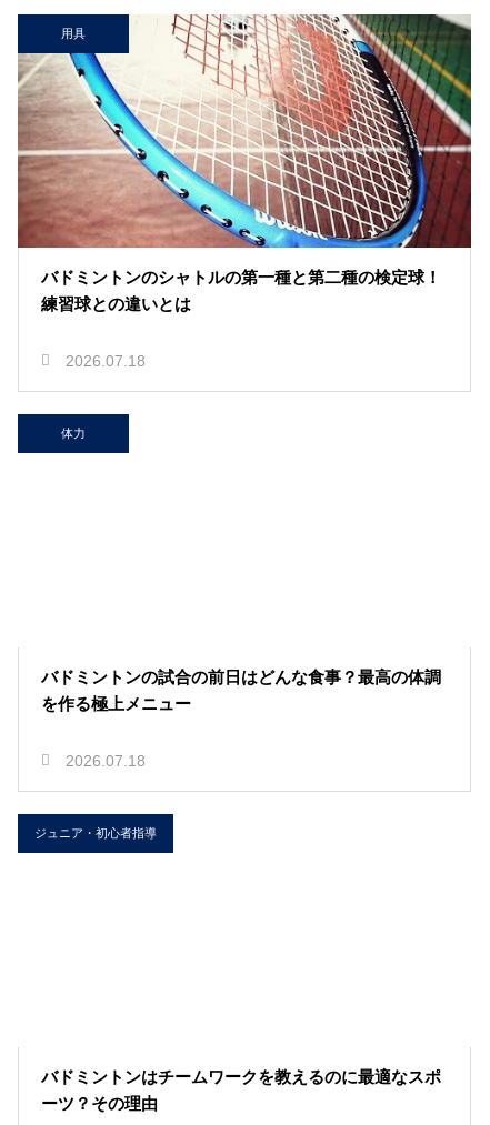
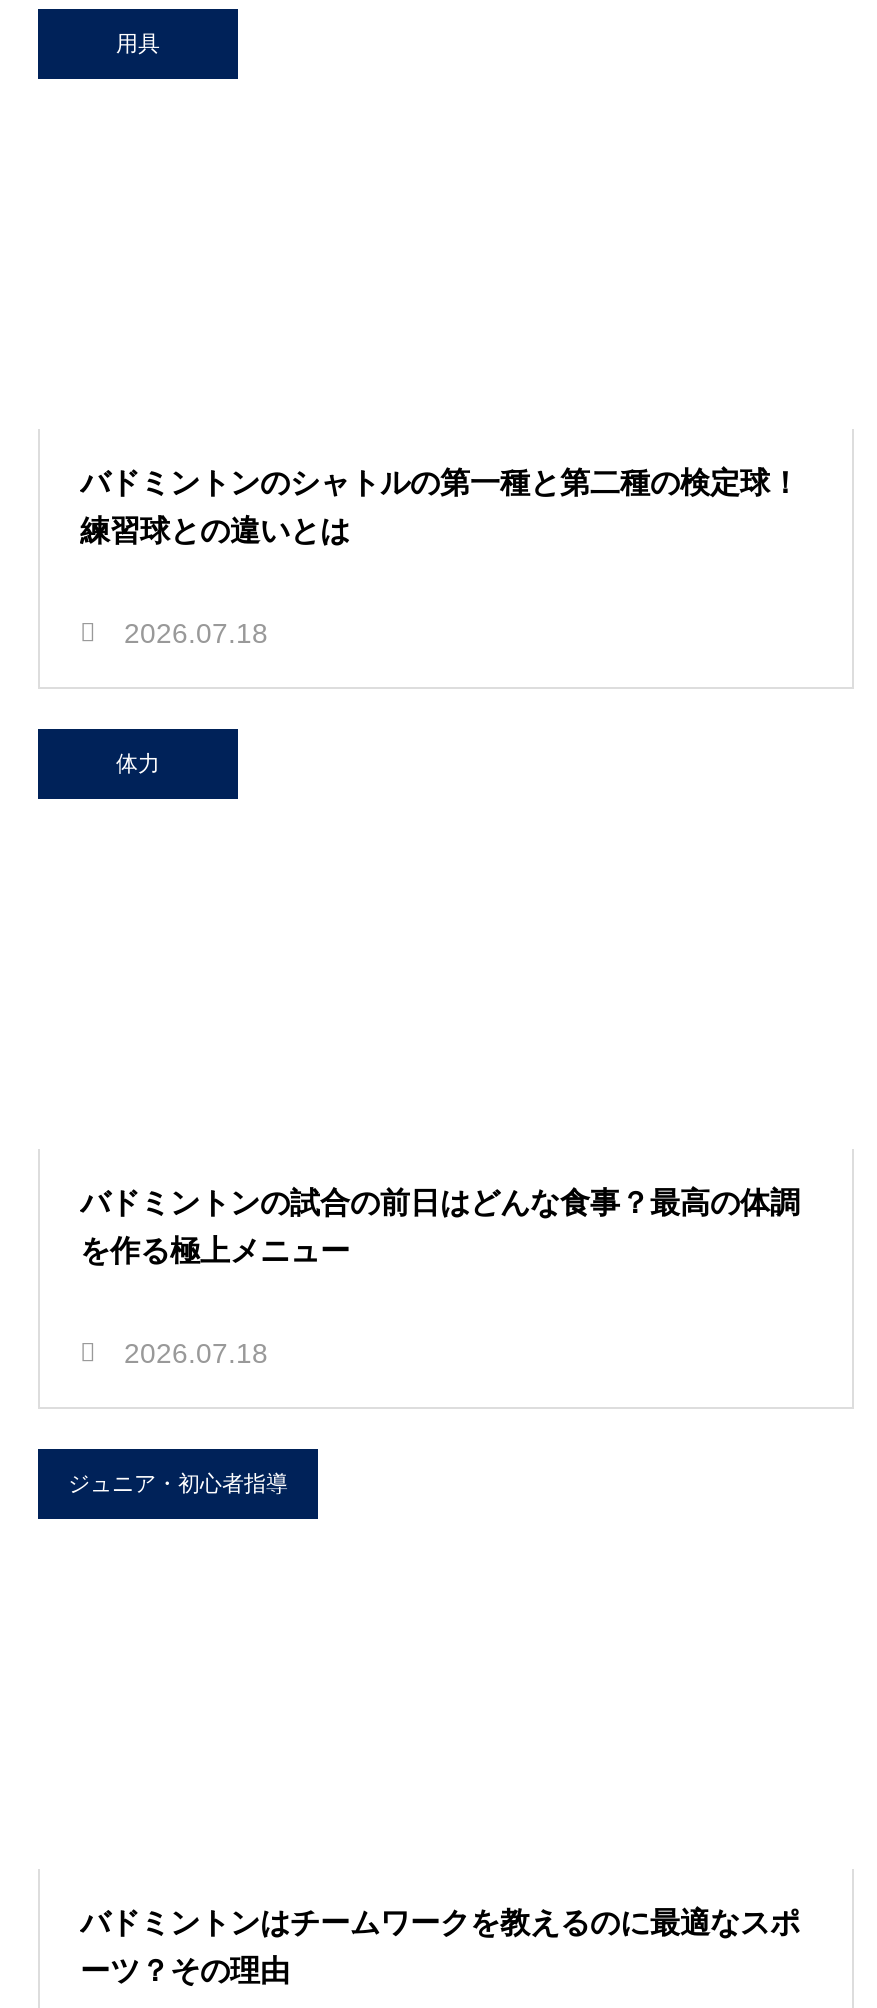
- [image]
